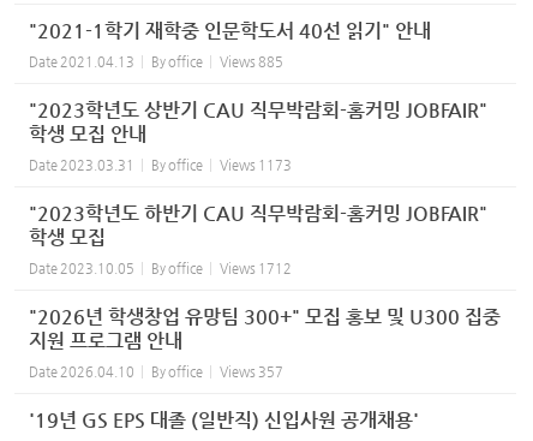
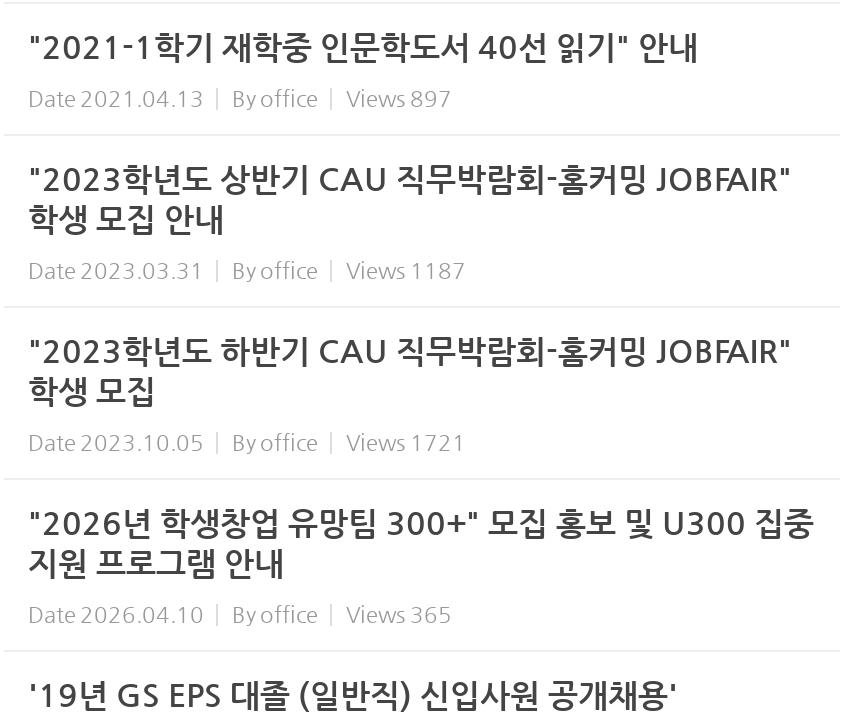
- Date 2021.04.13 By office Views 885
+ Date 2021.04.13 By office Views 897

- Date 2023.03.31 By office Views 1173
+ Date 2023.03.31 By office Views 1187

- Date 2023.10.05 By office Views 1712
+ Date 2023.10.05 By office Views 1721

- Date 2026.04.10 By office Views 357
+ Date 2026.04.10 By office Views 365
